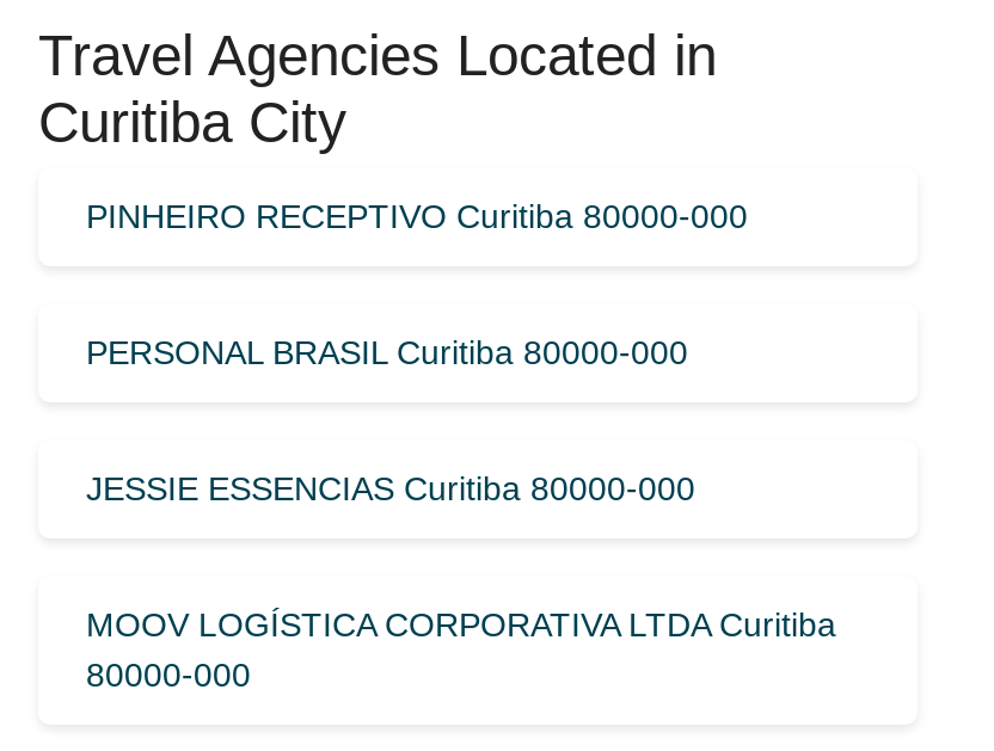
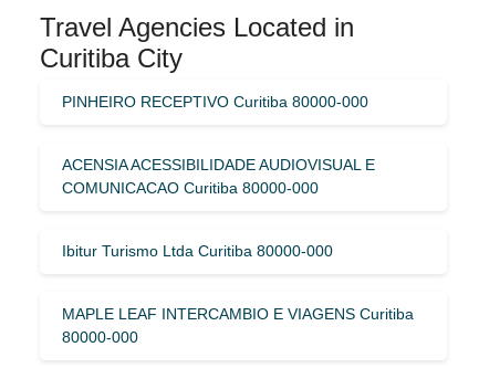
- PERSONAL BRASIL Curitiba 80000-000
+ ACENSIA ACESSIBILIDADE AUDIOVISUAL E
+ COMUNICACAO Curitiba 80000-000

- JESSIE ESSENCIAS Curitiba 80000-000
+ Ibitur Turismo Ltda Curitiba 80000-000

- MOOV LOGÍSTICA CORPORATIVA LTDA Curitiba
+ MAPLE LEAF INTERCAMBIO E VIAGENS Curitiba
